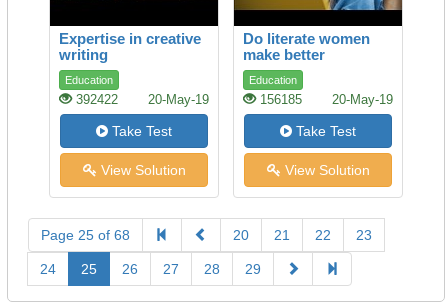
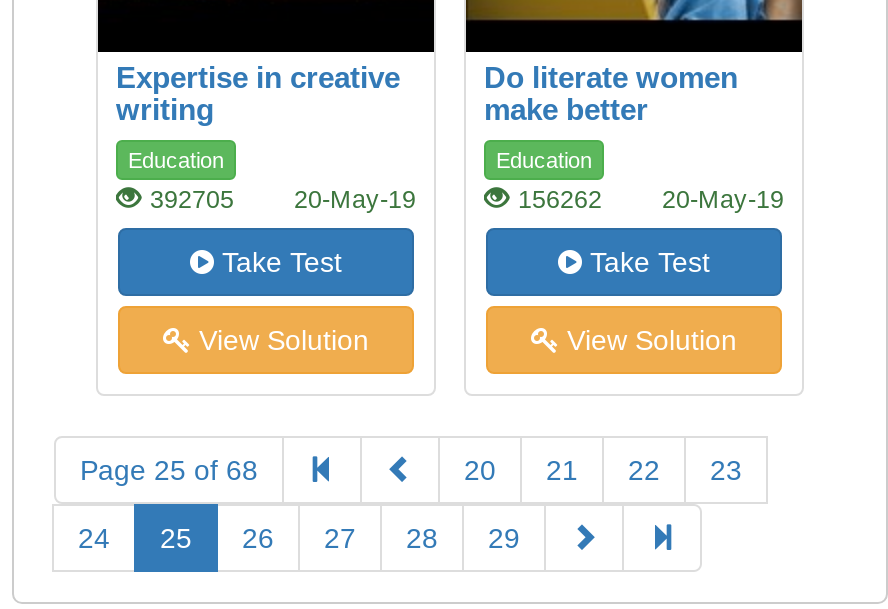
- 392422
+ 392705

- 156185
+ 156262
